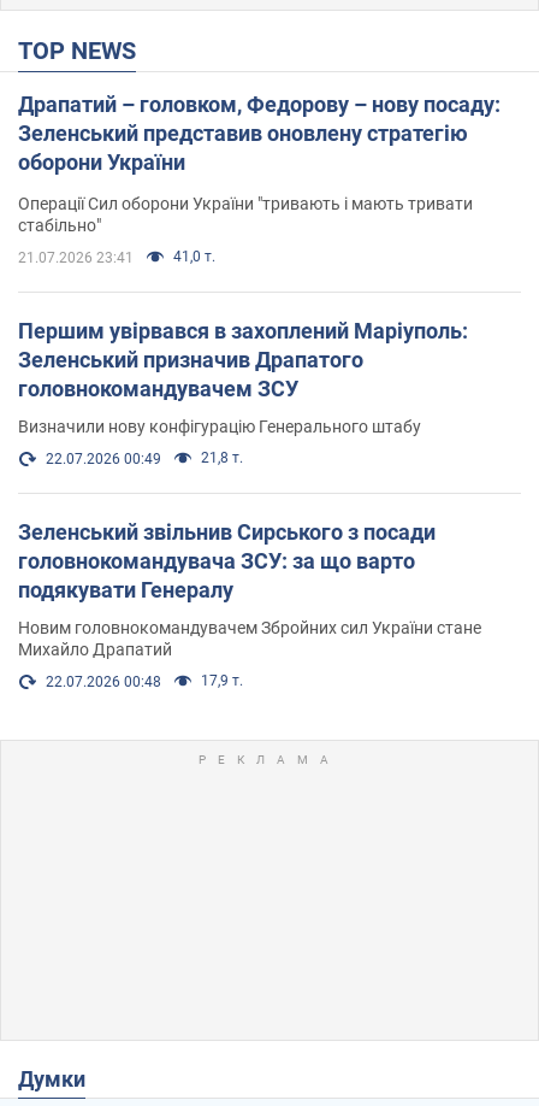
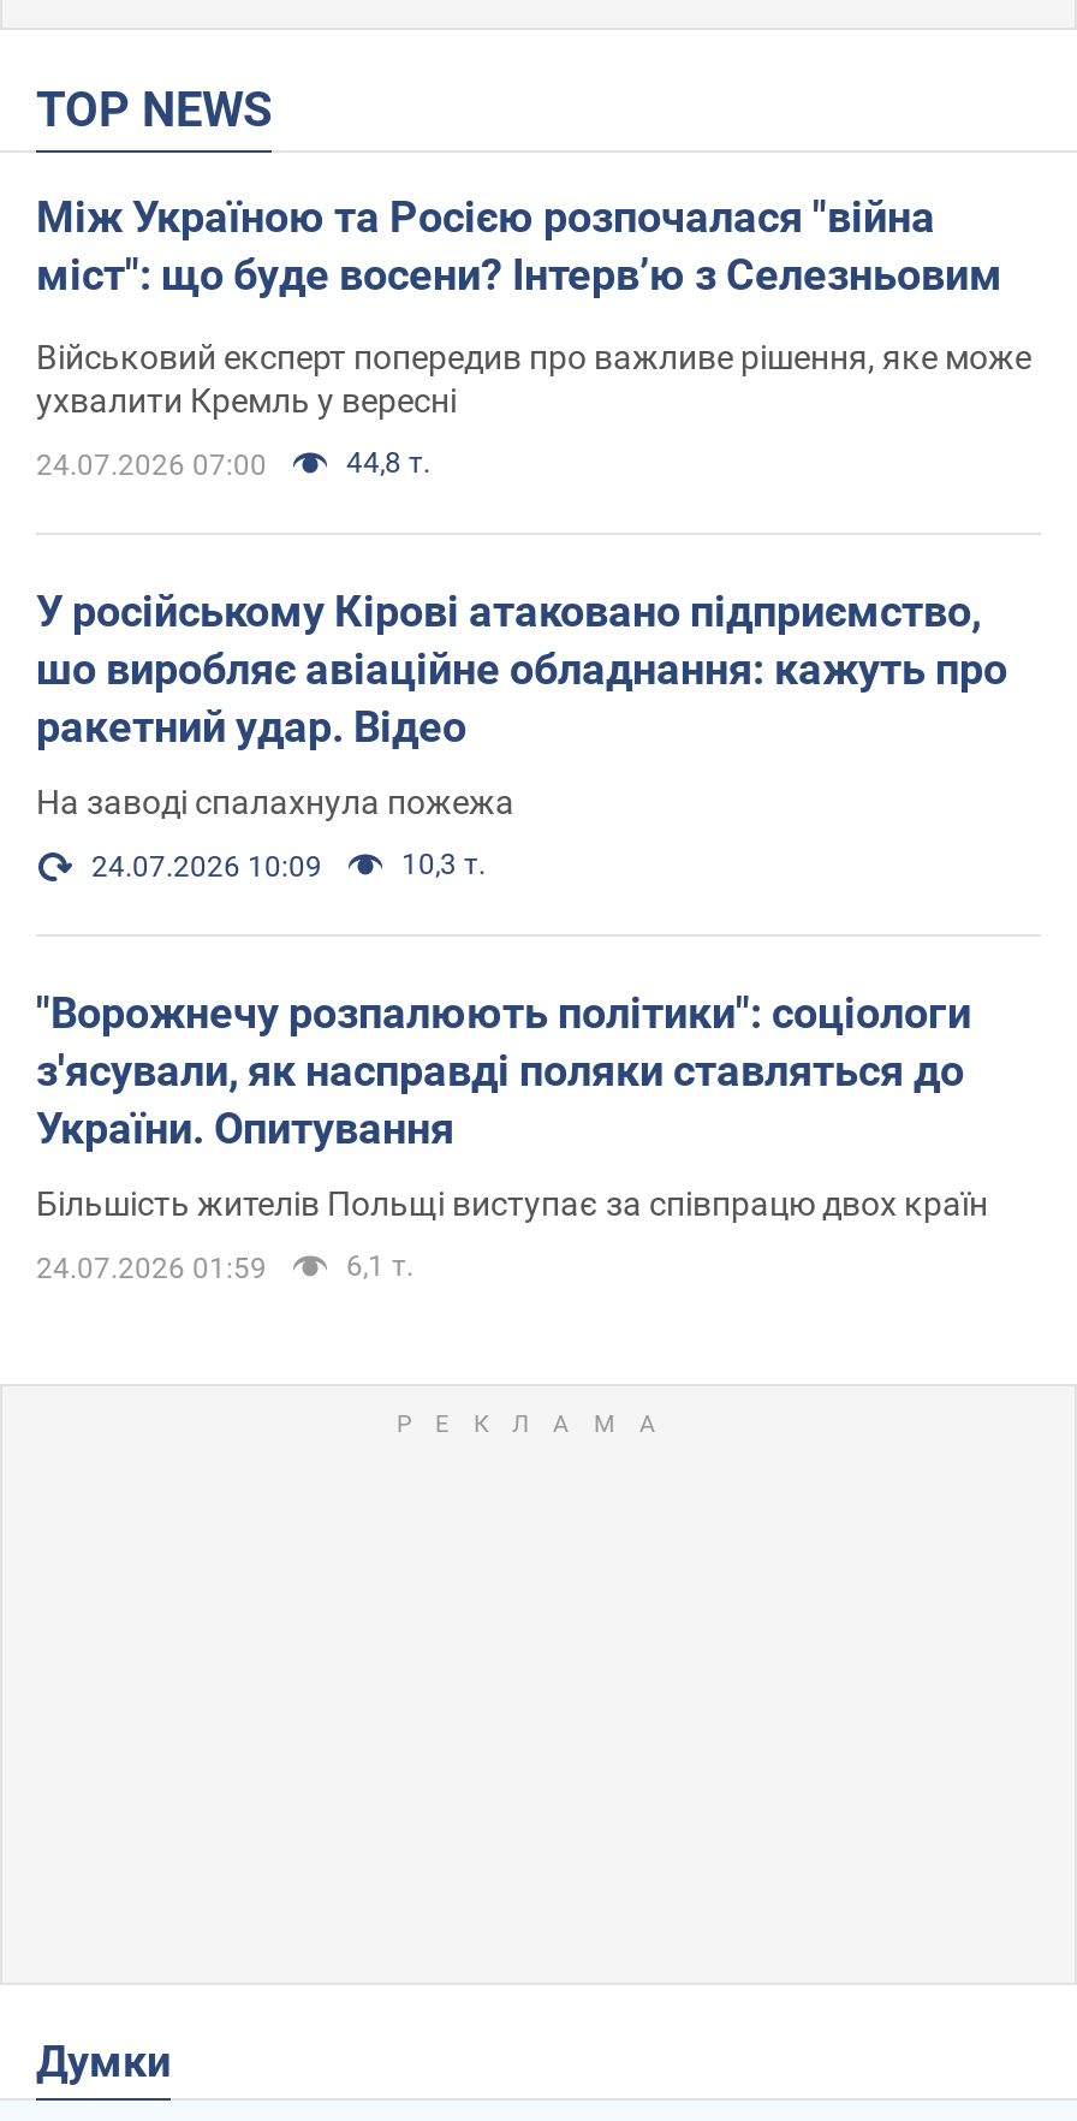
- Драпатий – головком, Федорову – нову посаду:
- Зеленський представив оновлену стратегію
- оборони України
+ Між Україною та Росією розпочалася "війна
+ міст": що буде восени? Інтерв’ю з Селезньовим

- Операції Сил оборони України "тривають і мають тривати
- стабільно"
+ Військовий експерт попередив про важливе рішення, яке може
+ ухвалити Кремль у вересні

- 21.07.2026 23:41
- 41,0 т.
+ 24.07.2026 07:00
+ 44,8 т.

- Першим увірвався в захоплений Маріуполь:
- Зеленський призначив Драпатого
- головнокомандувачем ЗСУ
+ У російському Кірові атаковано підприємство,
+ шо виробляє авіаційне обладнання: кажуть про
+ ракетний удар. Відео

- Визначили нову конфігурацію Генерального штабу
+ На заводі спалахнула пожежа

- 22.07.2026 00:49
- 21,8 т.
+ 24.07.2026 10:09
+ 10,3 т.

- Зеленський звільнив Сирського з посади
- головнокомандувача ЗСУ: за що варто
- подякувати Генералу
+ "Ворожнечу розпалюють політики": соціологи
+ з'ясували, як насправді поляки ставляться до
+ України. Опитування

- Новим головнокомандувачем Збройних сил України стане
- Михайло Драпатий
+ Більшість жителів Польщі виступає за співпрацю двох країн

- 22.07.2026 00:48
- 17,9 т.
+ 24.07.2026 01:59
+ 6,1 т.
